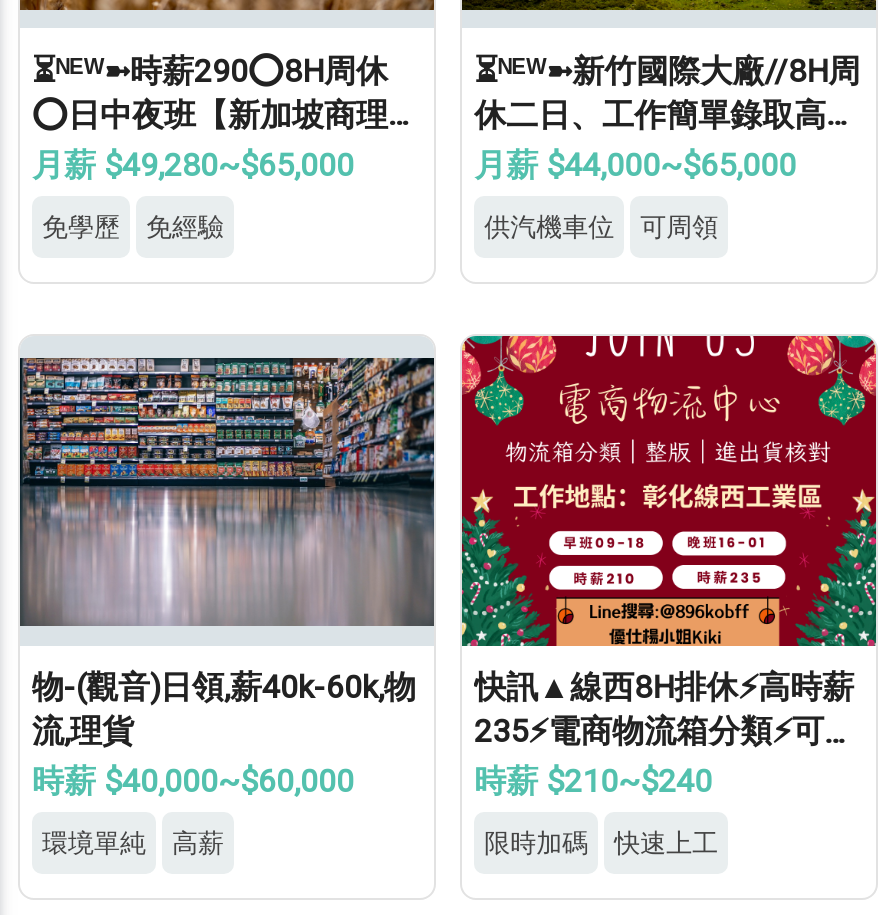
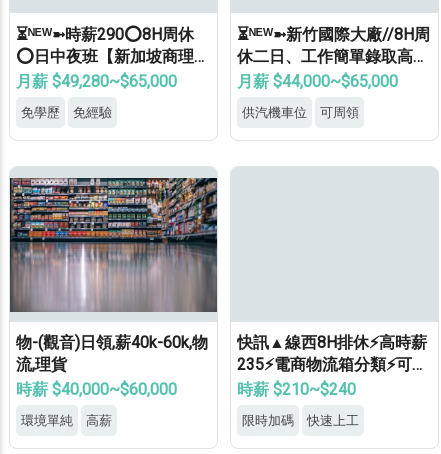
- [image]
